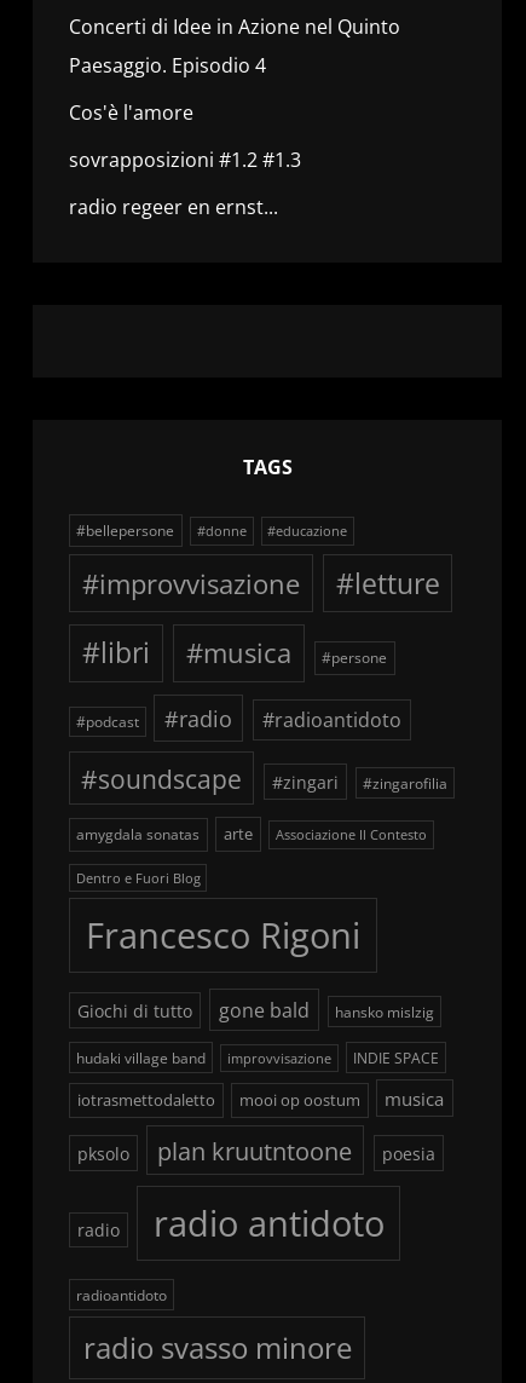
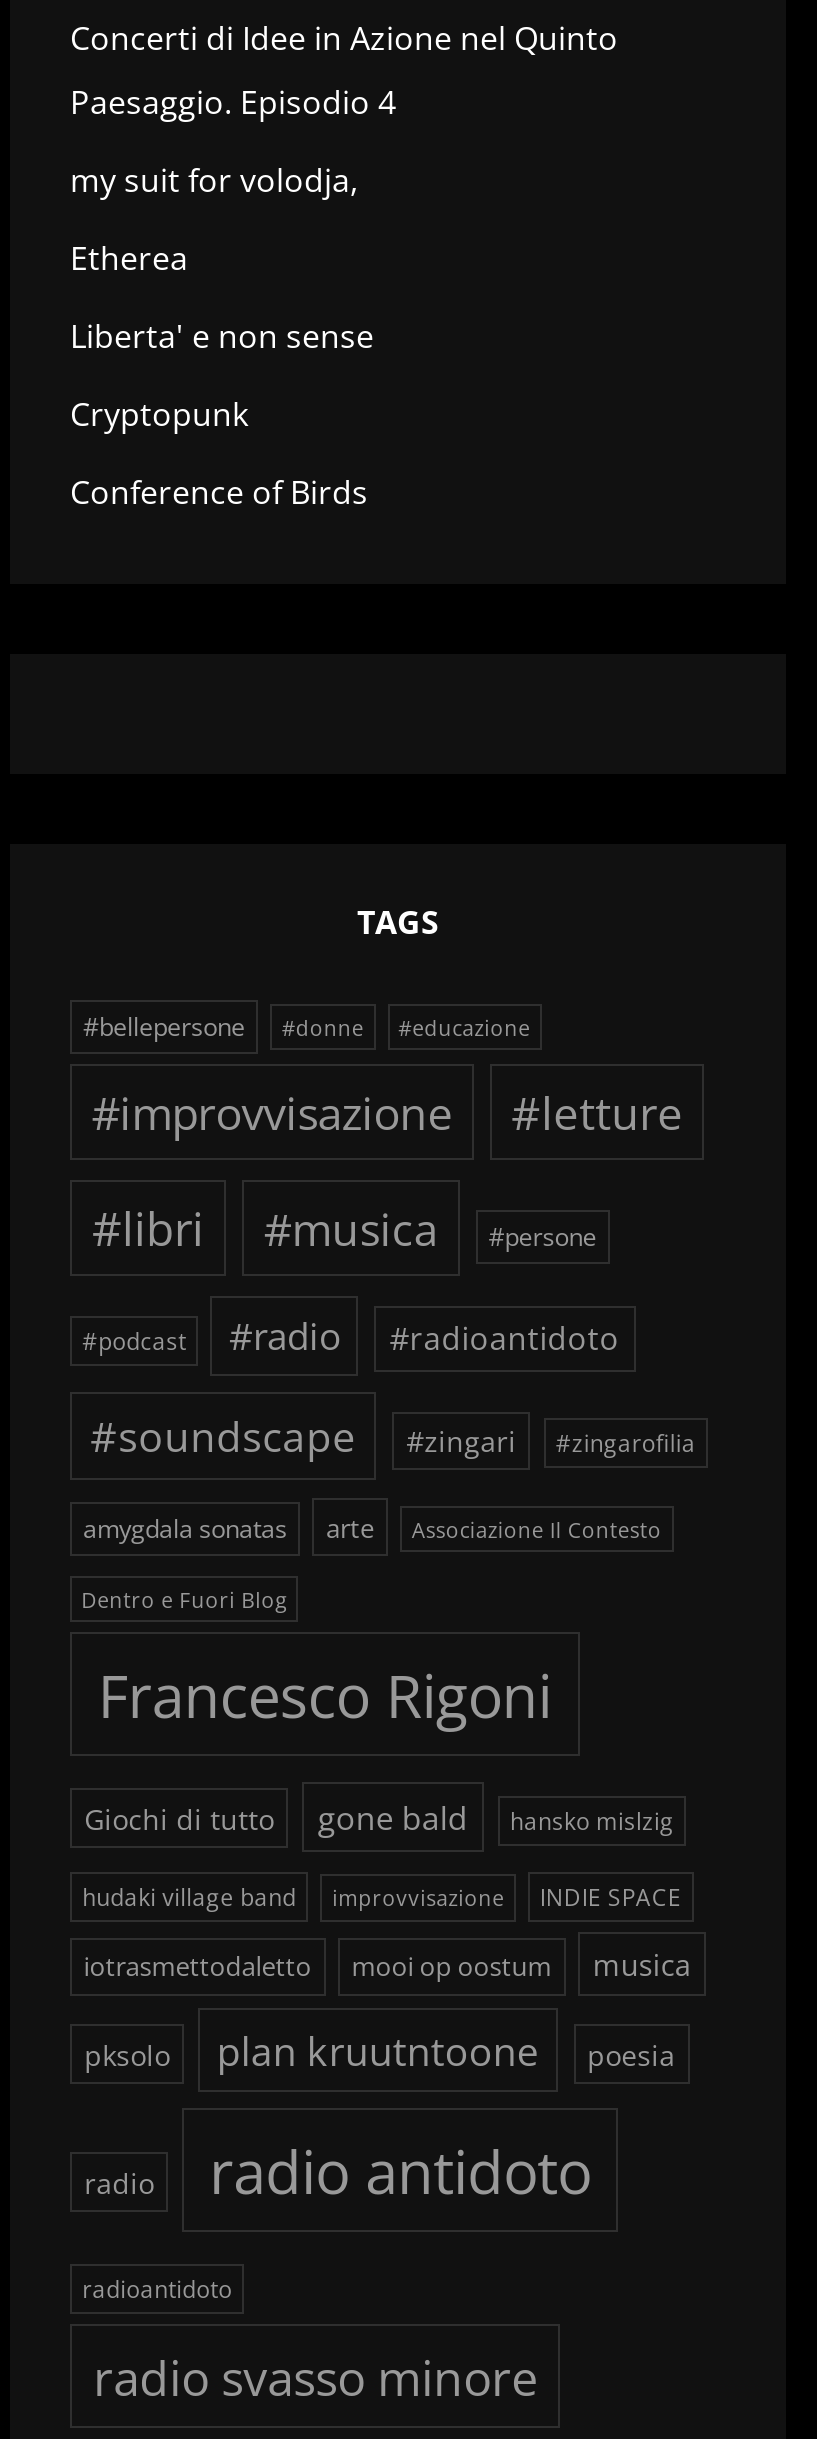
- Cos'è l'amore
- sovrapposizioni #1.2 #1.3
- radio regeer en ernst...
+ my suit for volodja,
+ Etherea
+ Liberta' e non sense
+ Cryptopunk
+ Conference of Birds
